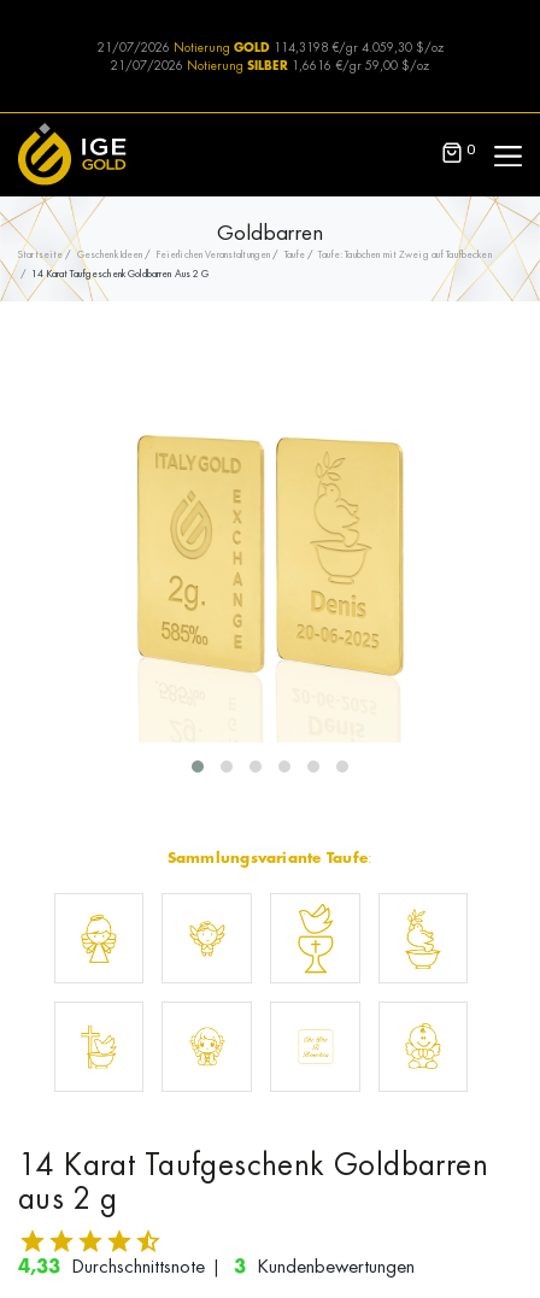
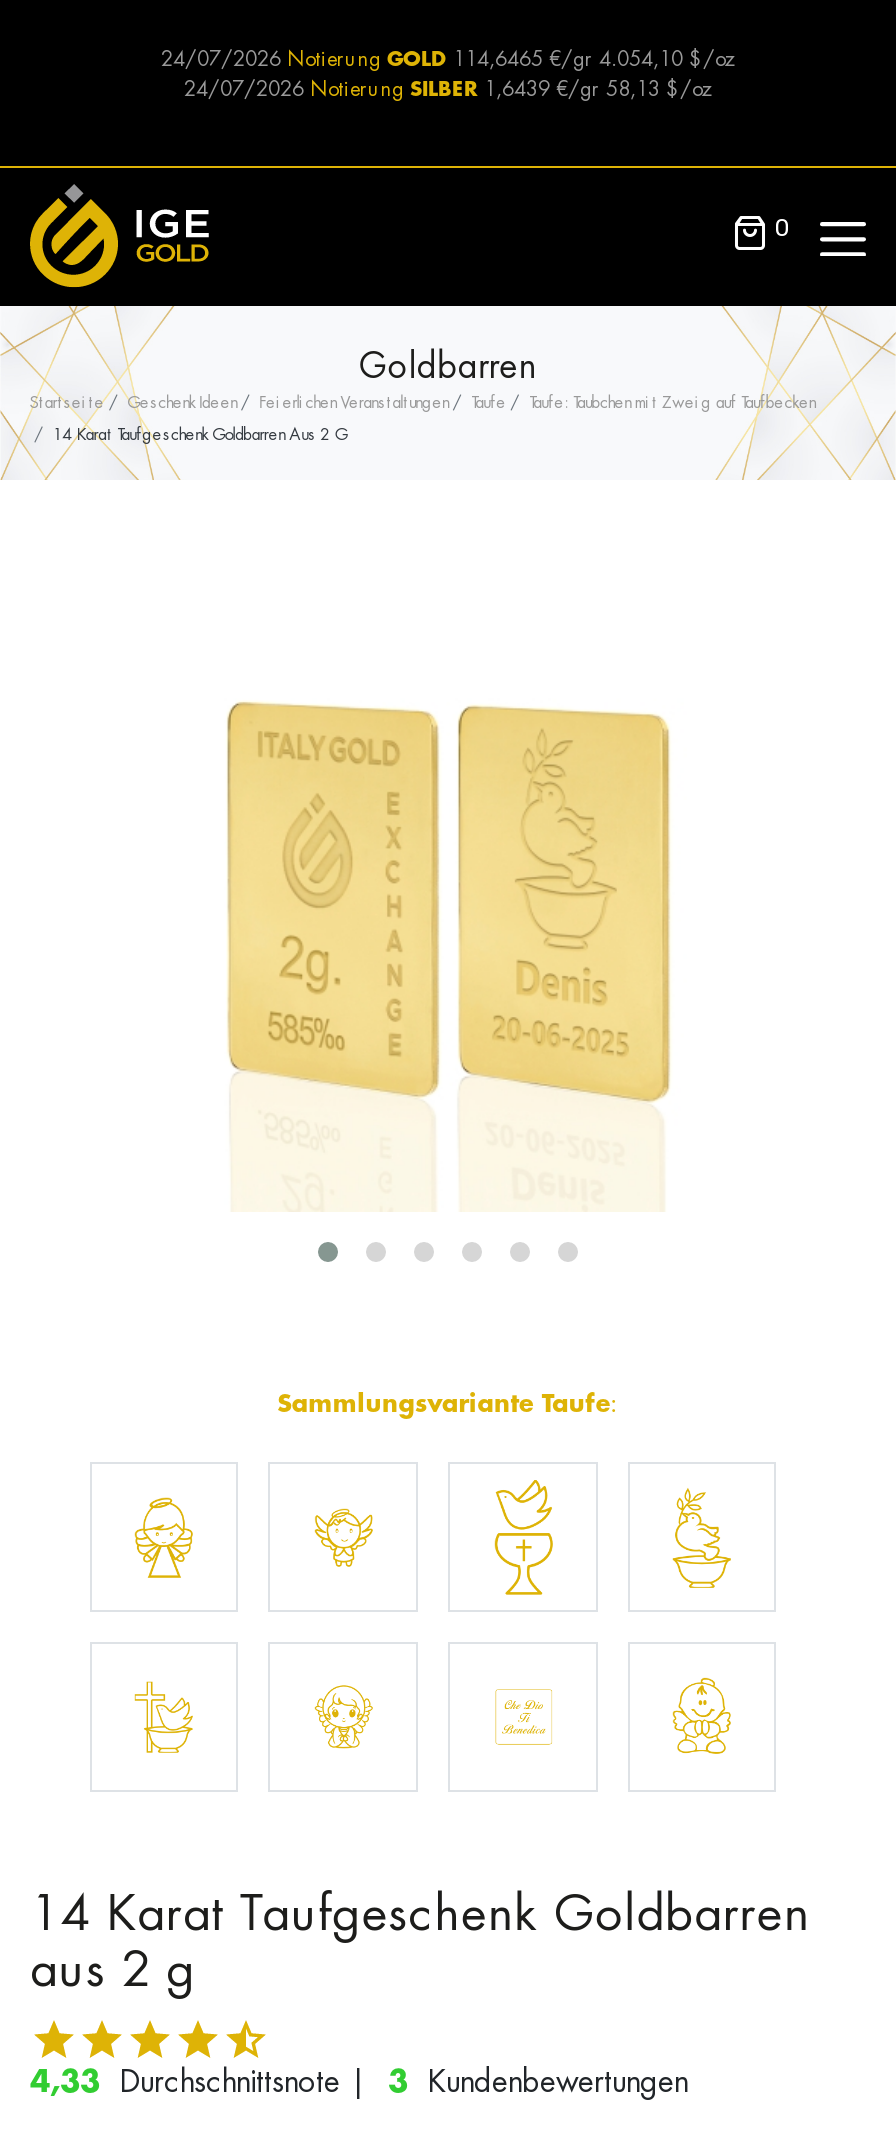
- 21/07/2026 Notierung GOLD 114,3198 €/gr 4.059,30 $/oz
+ 24/07/2026 Notierung GOLD 114,6465 €/gr 4.054,10 $/oz

- 21/07/2026 Notierung SILBER 1,6616 €/gr 59,00 $/oz
+ 24/07/2026 Notierung SILBER 1,6439 €/gr 58,13 $/oz
